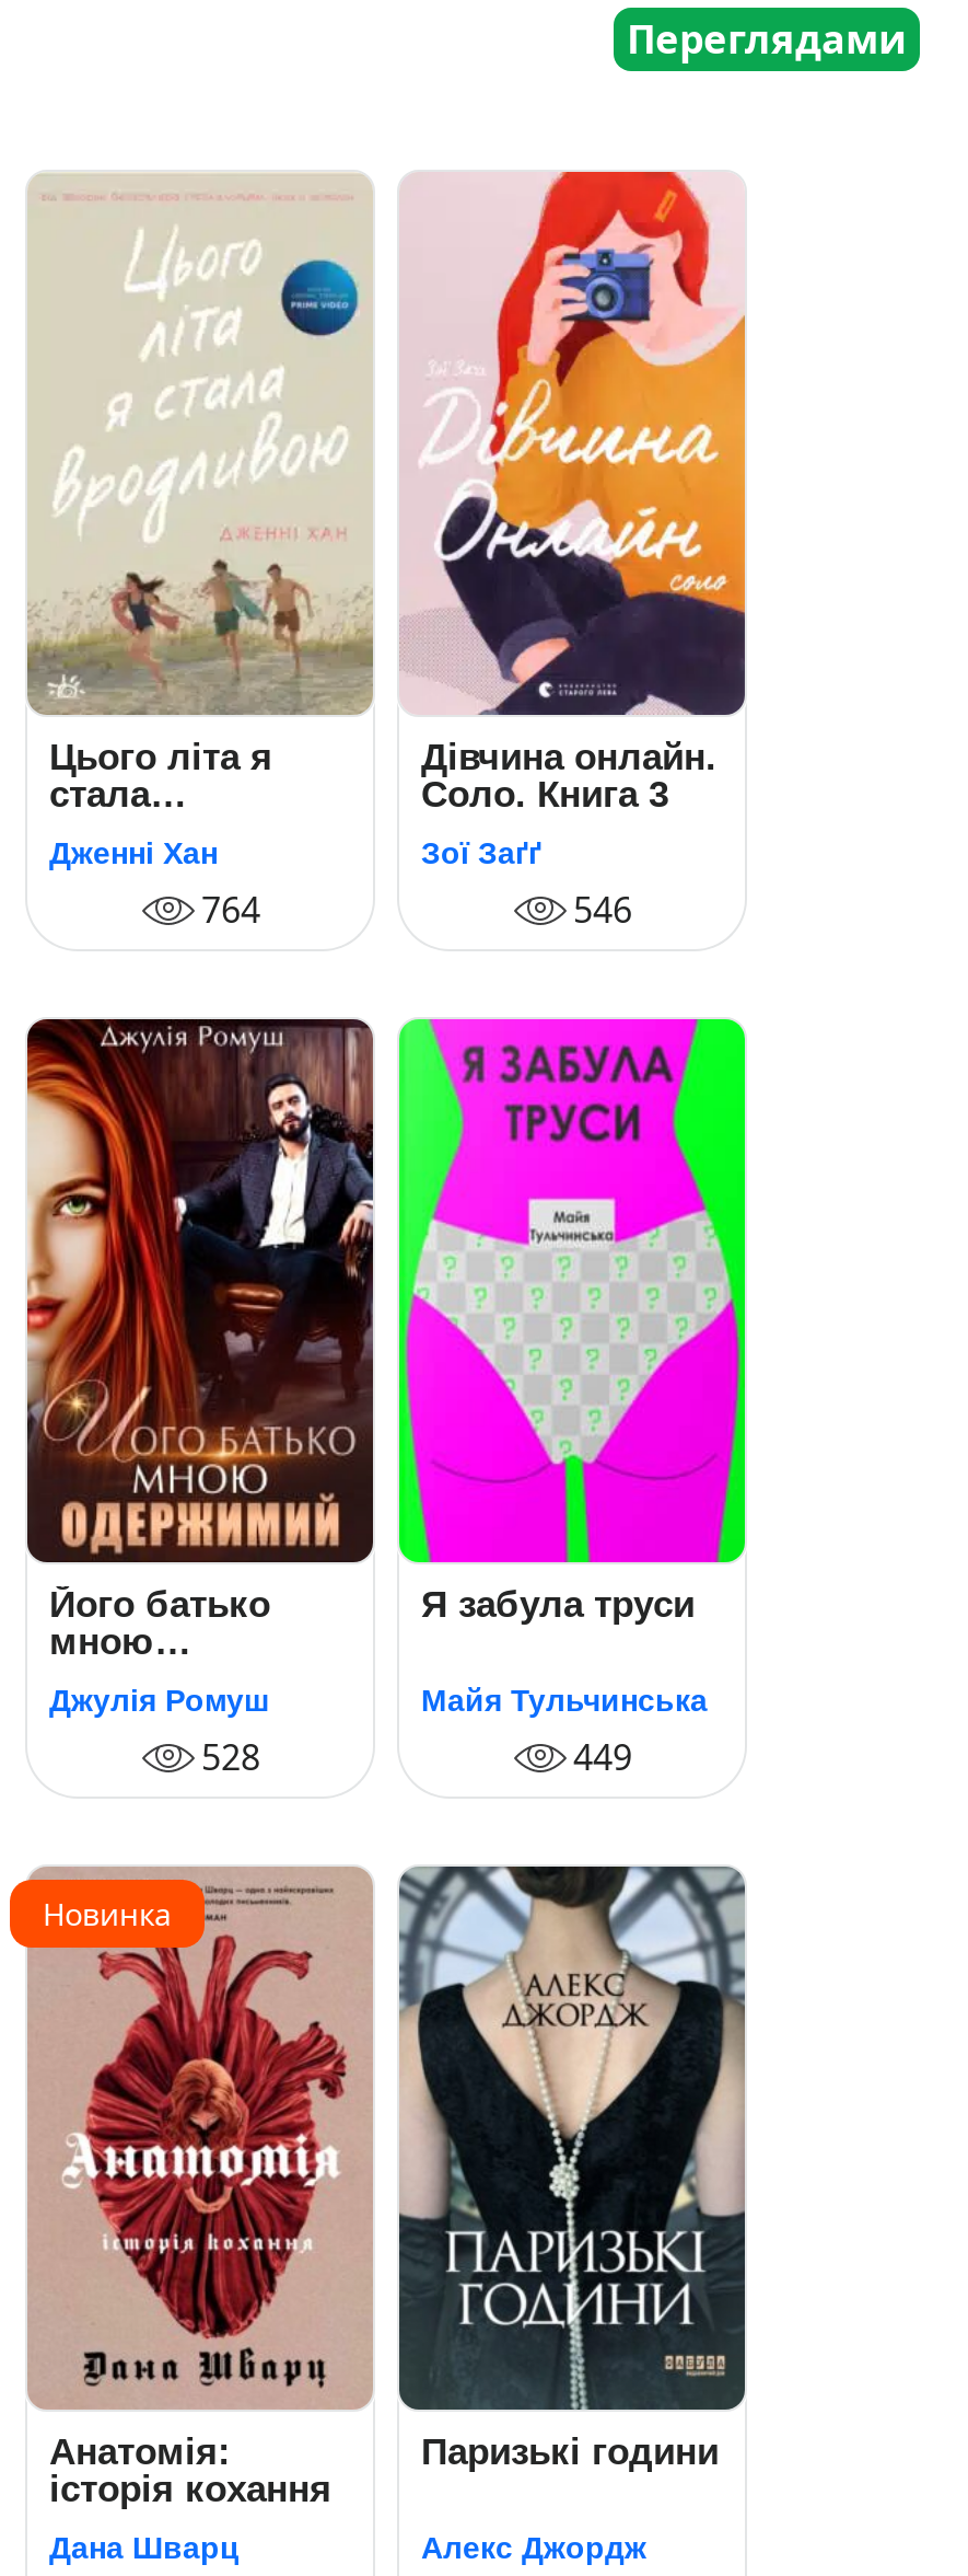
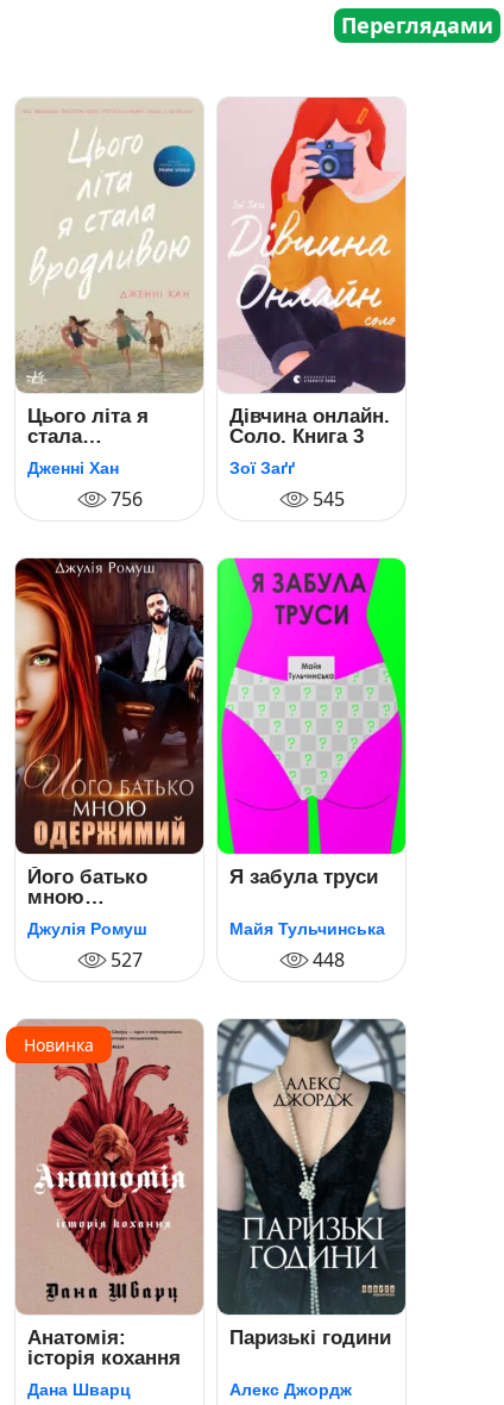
- 764
+ 756

- 546
+ 545

- 528
+ 527

- 449
+ 448
